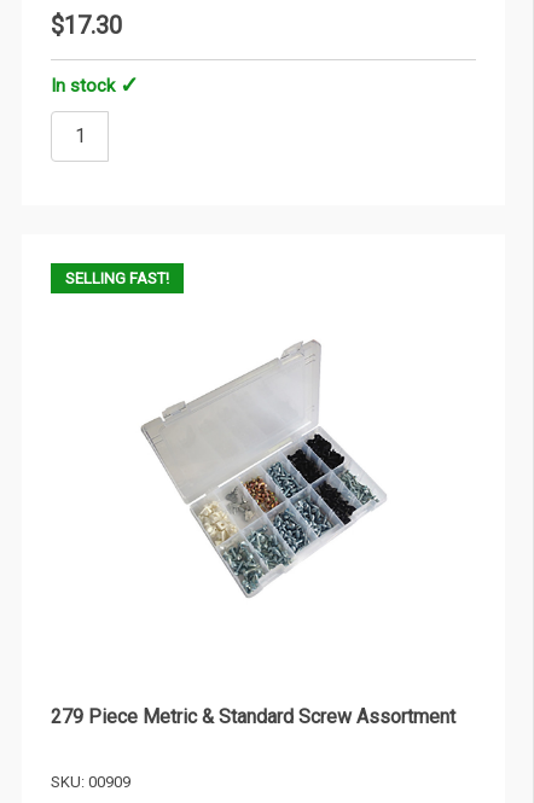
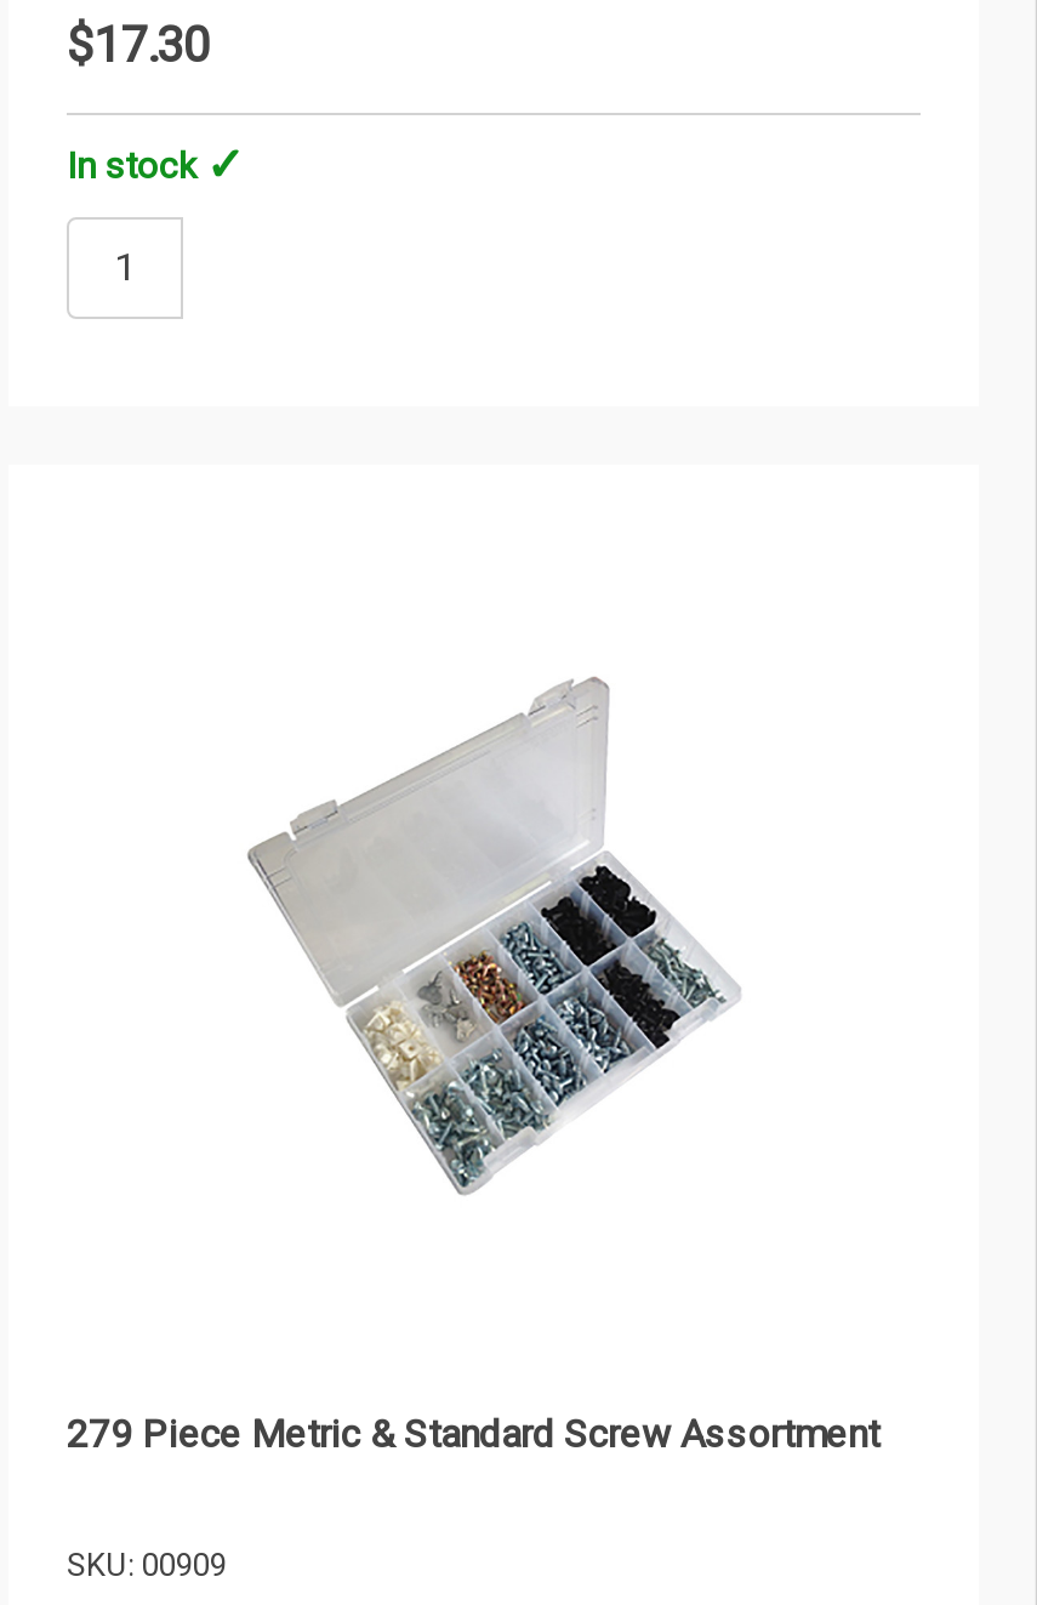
- SELLING FAST!
